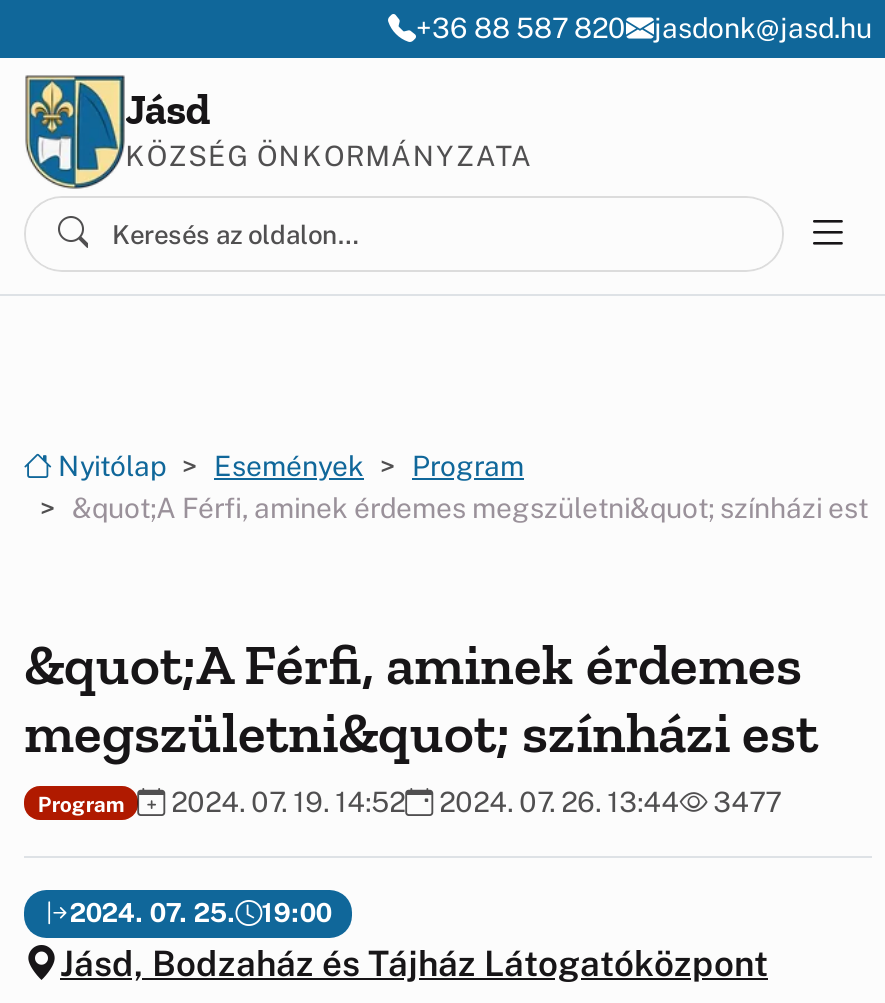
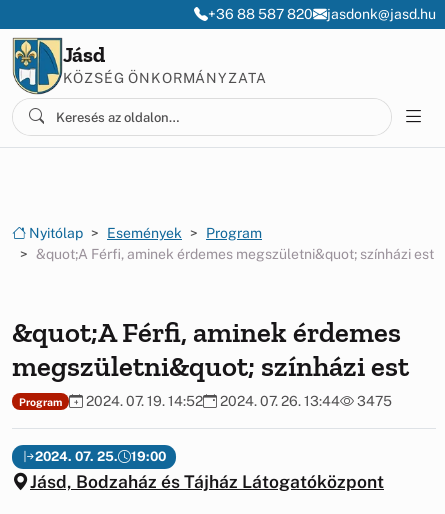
- Program 2024. 07. 19. 14:52 2024. 07. 26. 13:44 3477
+ Program 2024. 07. 19. 14:52 2024. 07. 26. 13:44 3475
